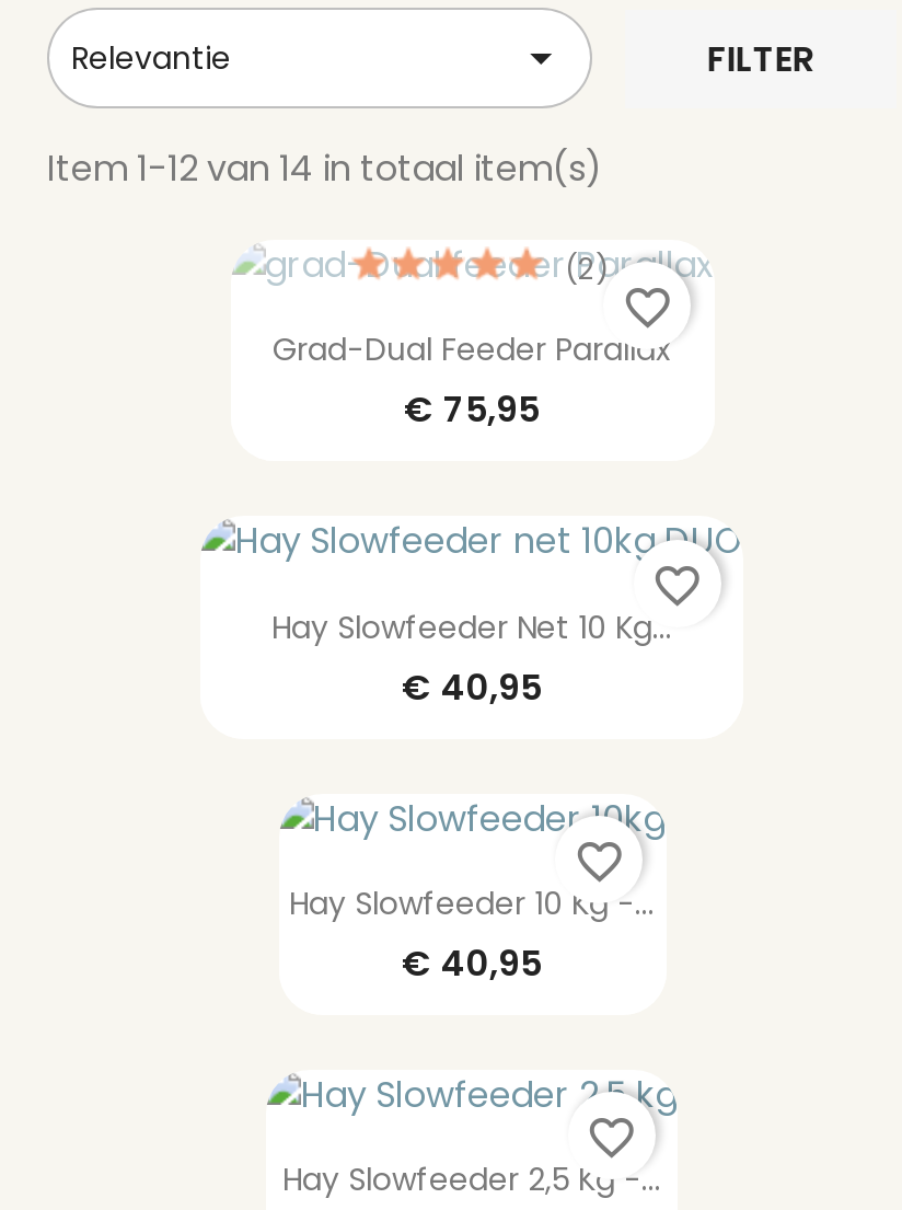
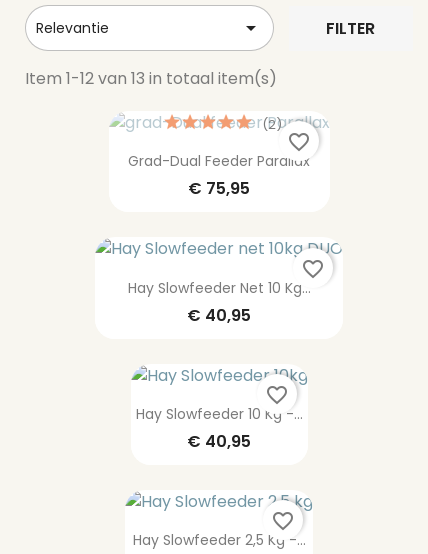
- Item 1-12 van 14 in totaal item(s)
+ Item 1-12 van 13 in totaal item(s)
